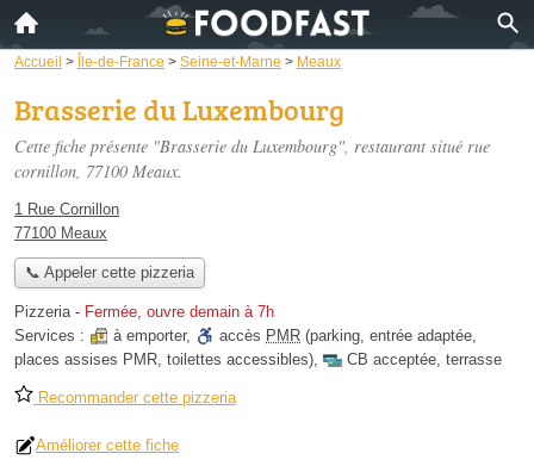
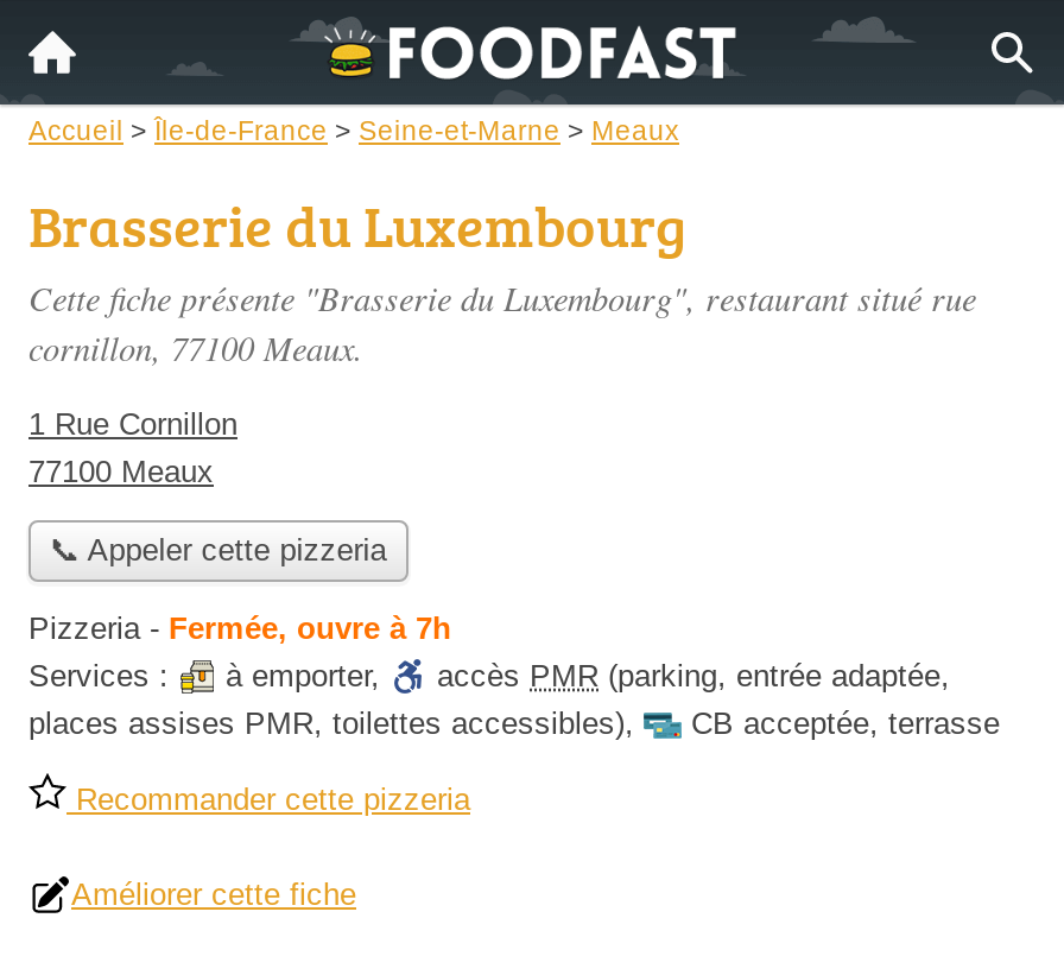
- Pizzeria - Fermée, ouvre demain à 7h
+ Pizzeria - Fermée, ouvre à 7h
